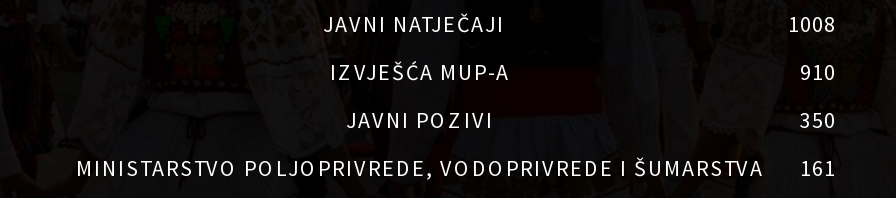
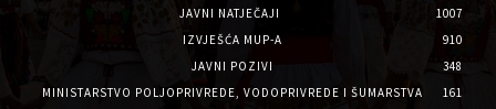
- 1008
+ 1007

- 350
+ 348
